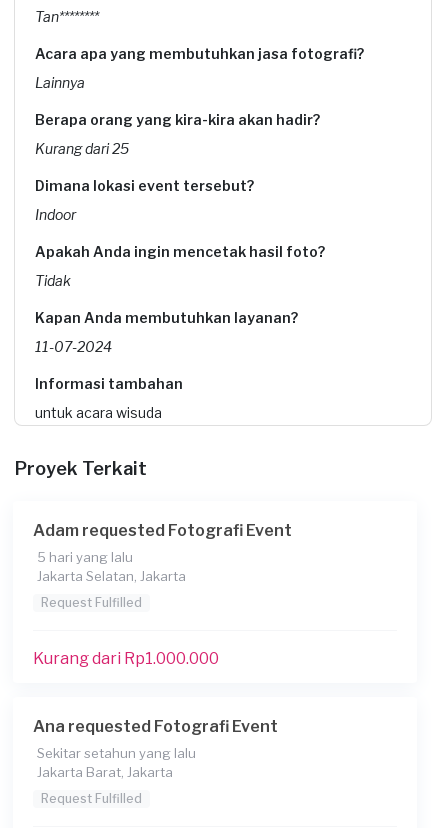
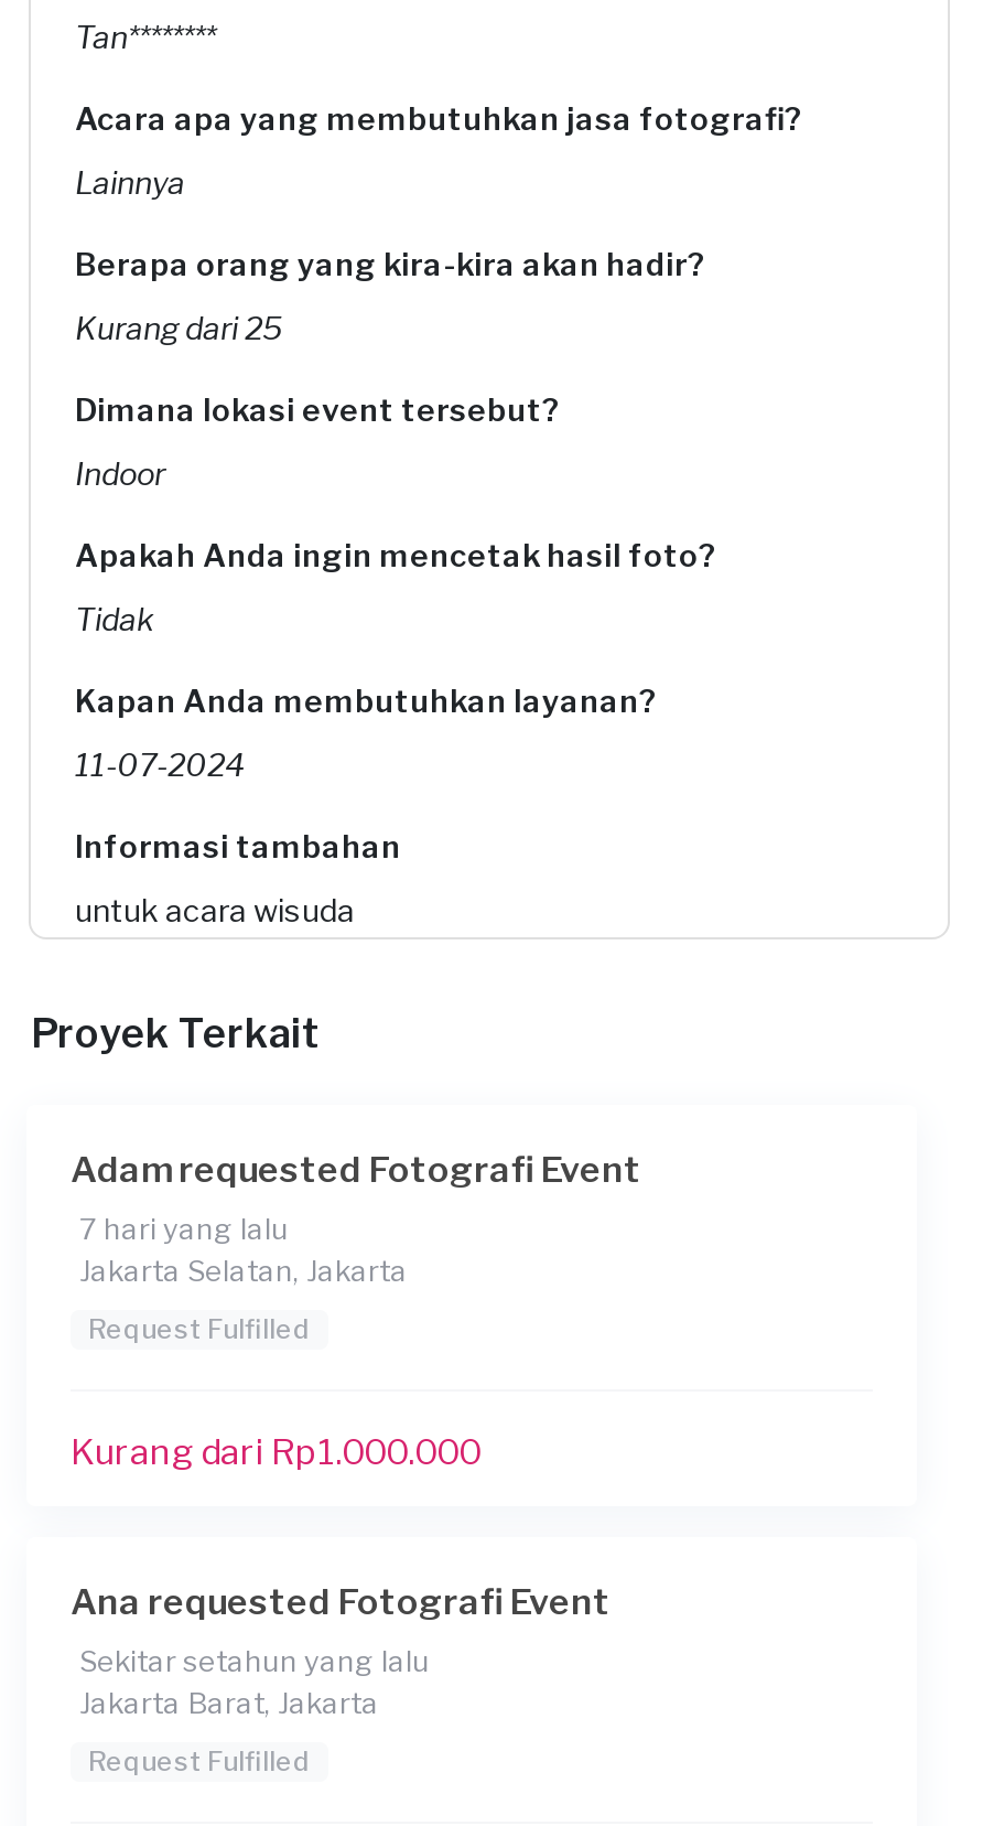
- 5 hari yang lalu
+ 7 hari yang lalu
